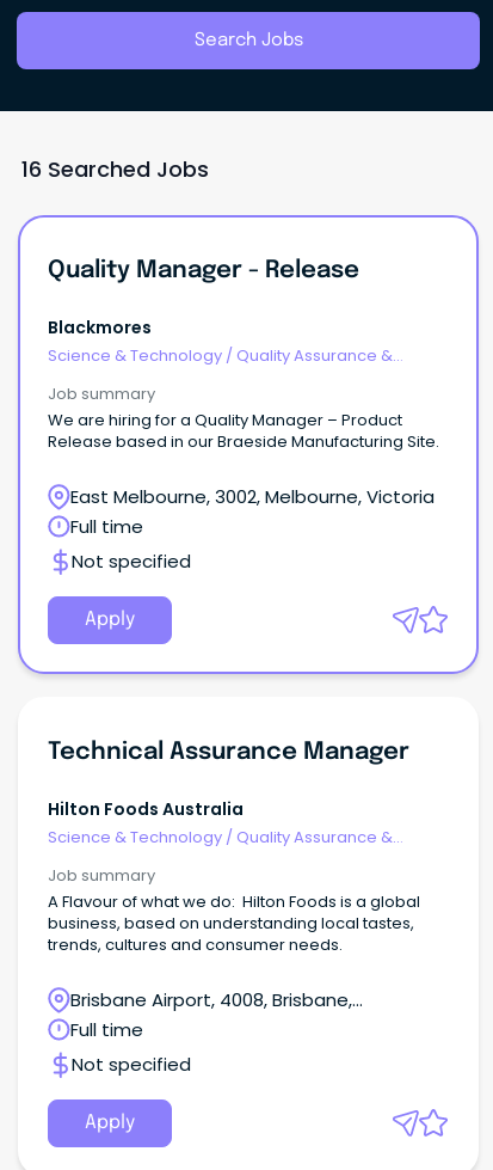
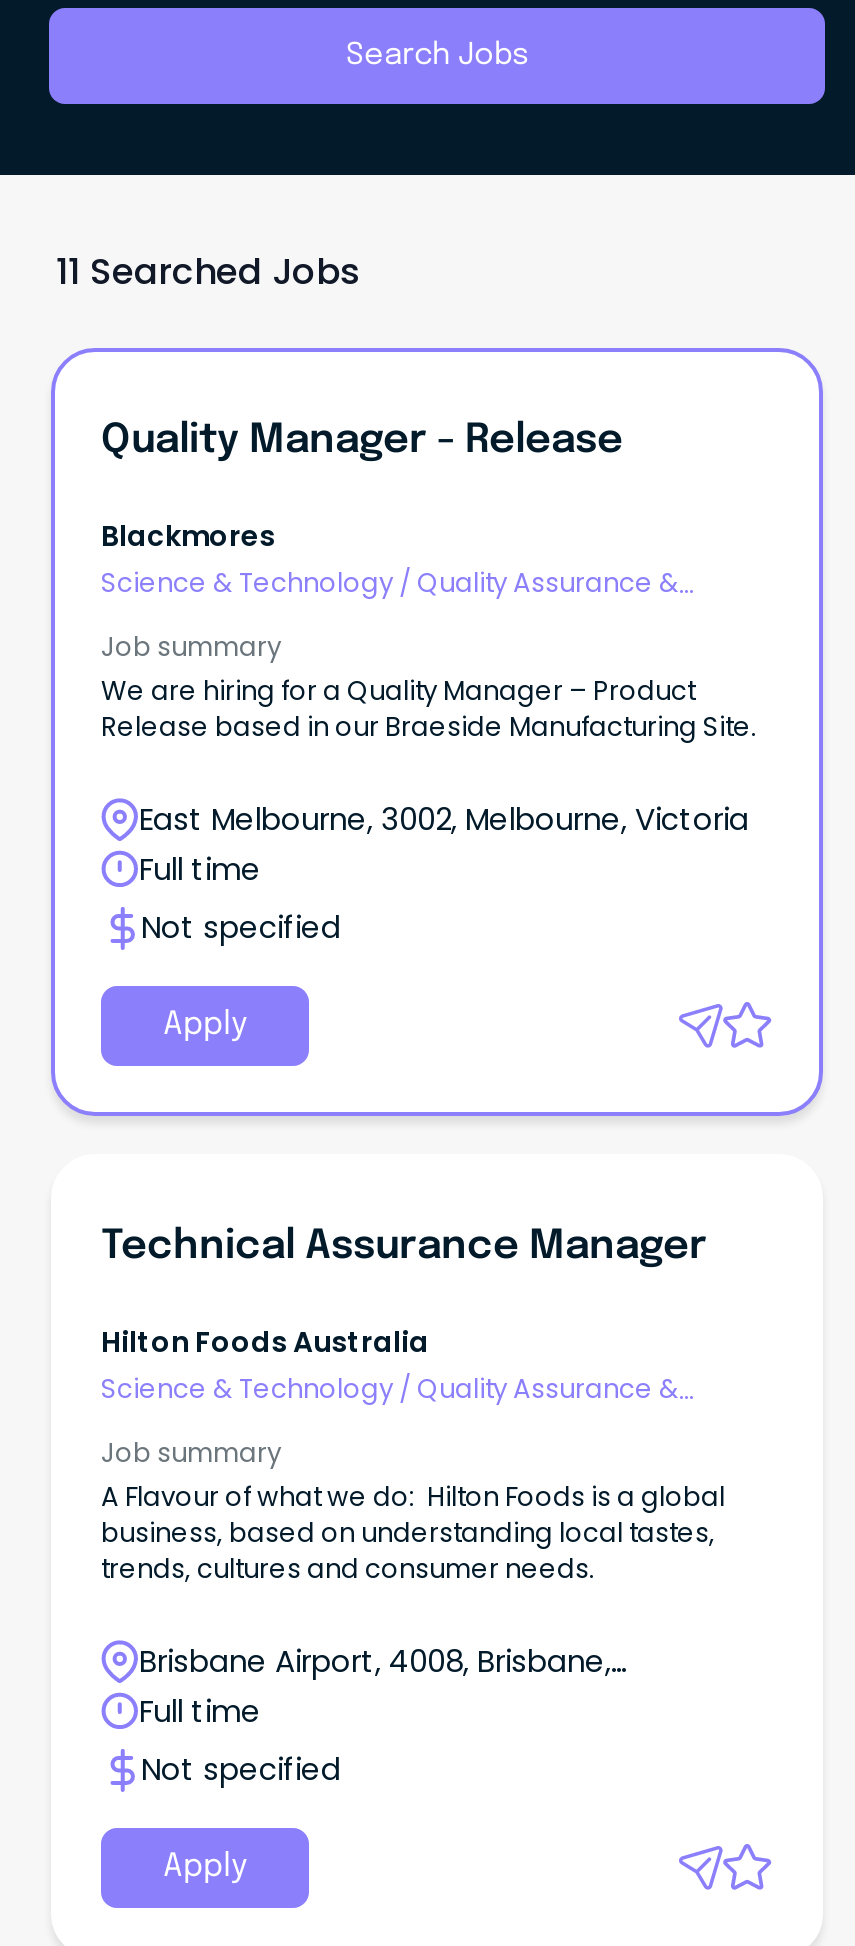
- 16 Searched Jobs
+ 11 Searched Jobs
